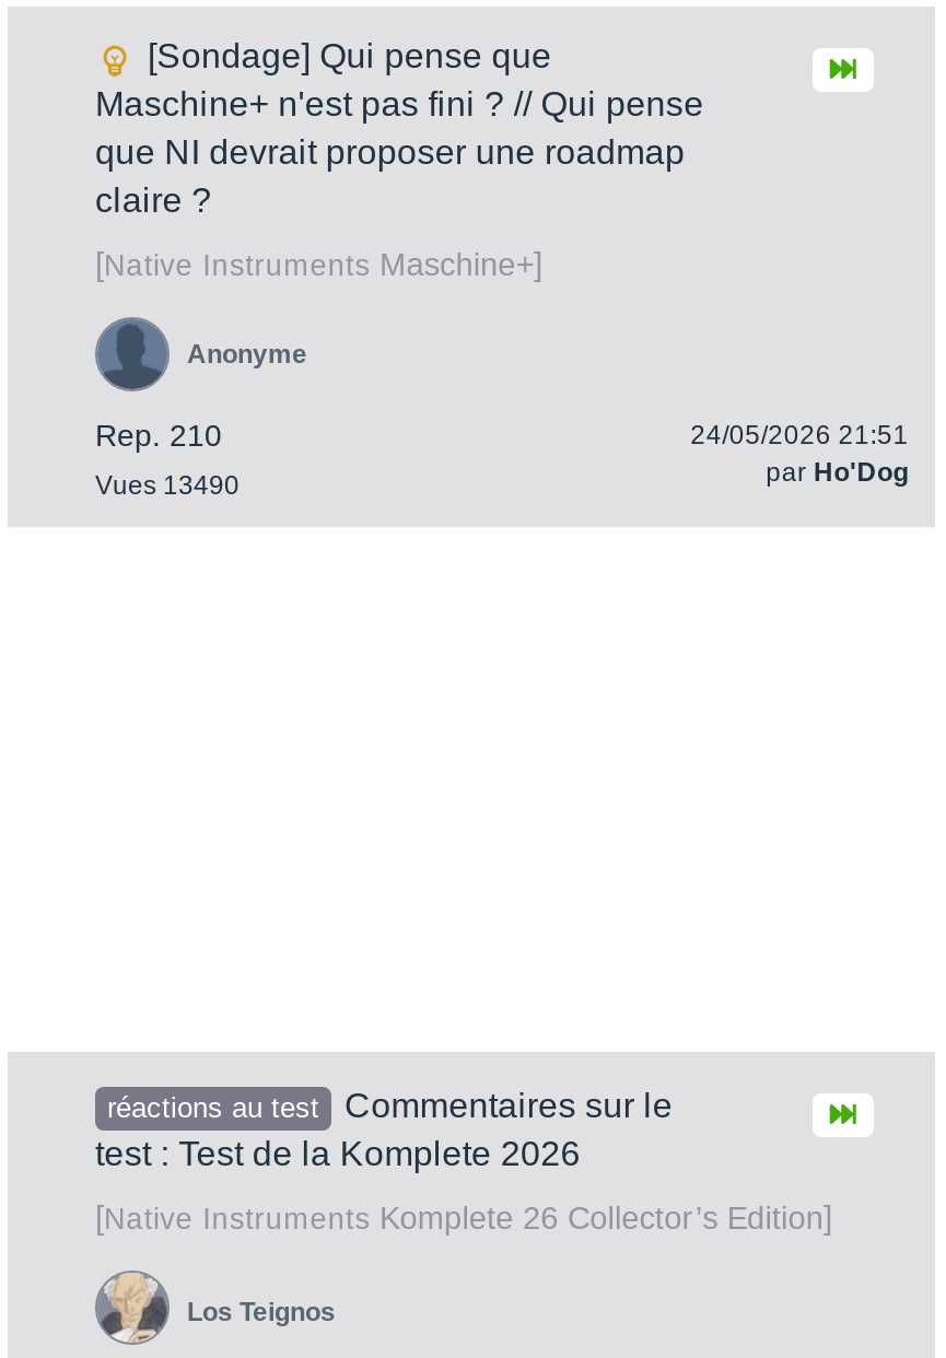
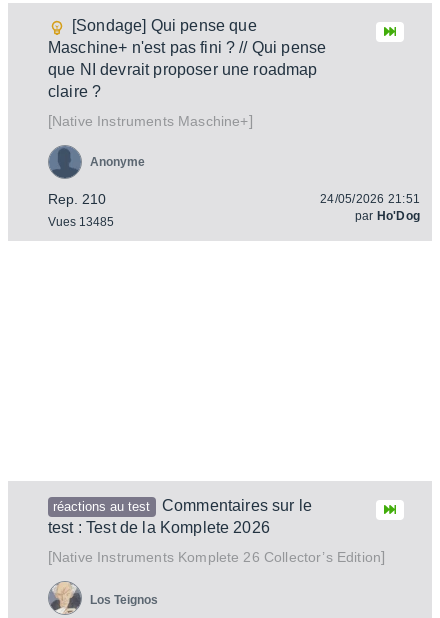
- Vues 13490
+ Vues 13485
